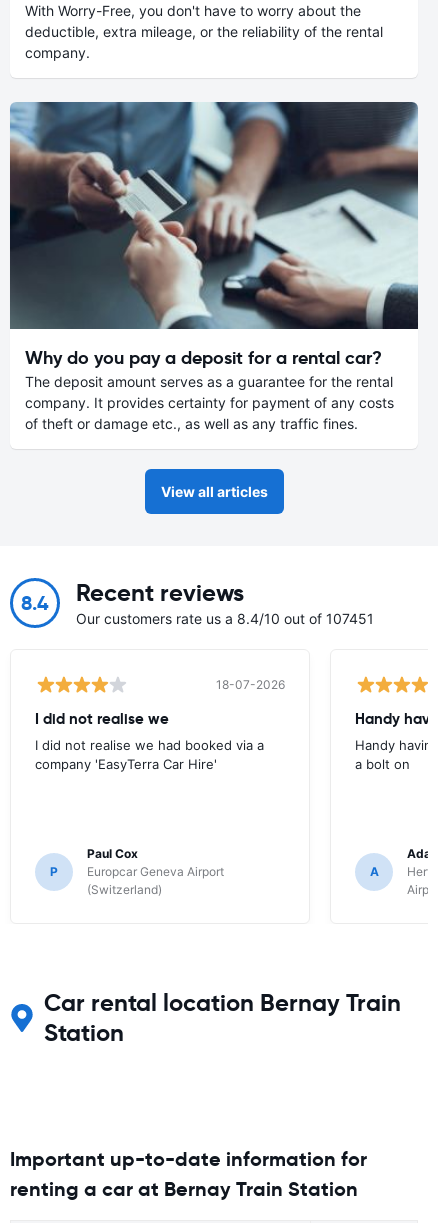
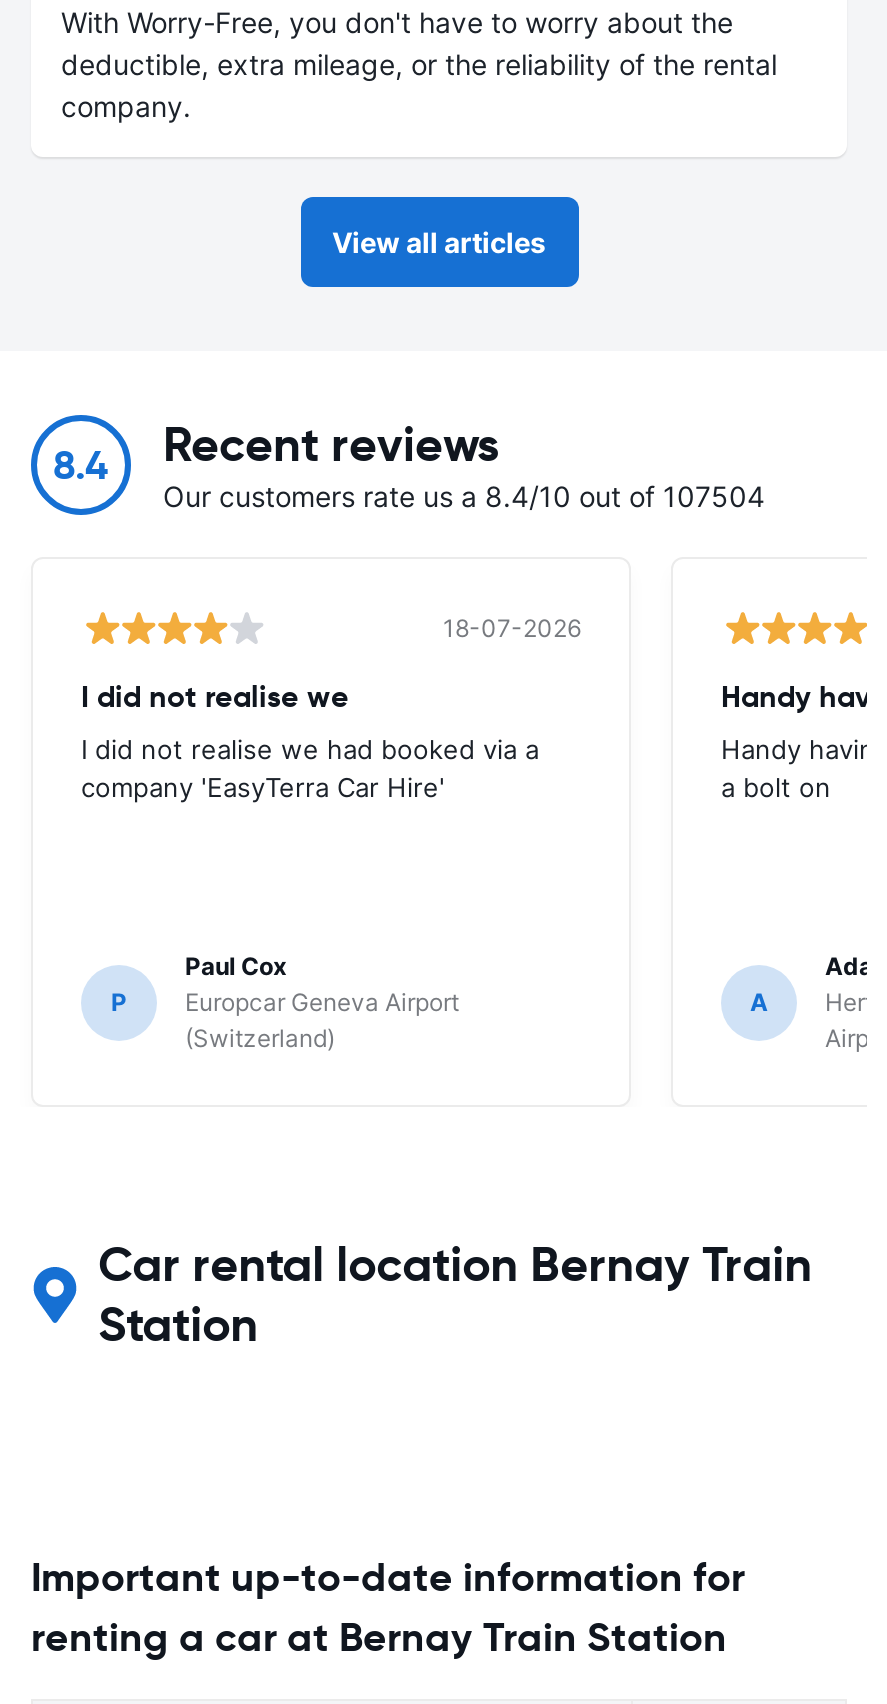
- [image]
- Why do you pay a deposit for a rental car?
- The deposit amount serves as a guarantee for the rental
- company. It provides certainty for payment of any costs
- of theft or damage etc., as well as any traffic fines.

- Our customers rate us a 8.4/10 out of 107451
+ Our customers rate us a 8.4/10 out of 107504
